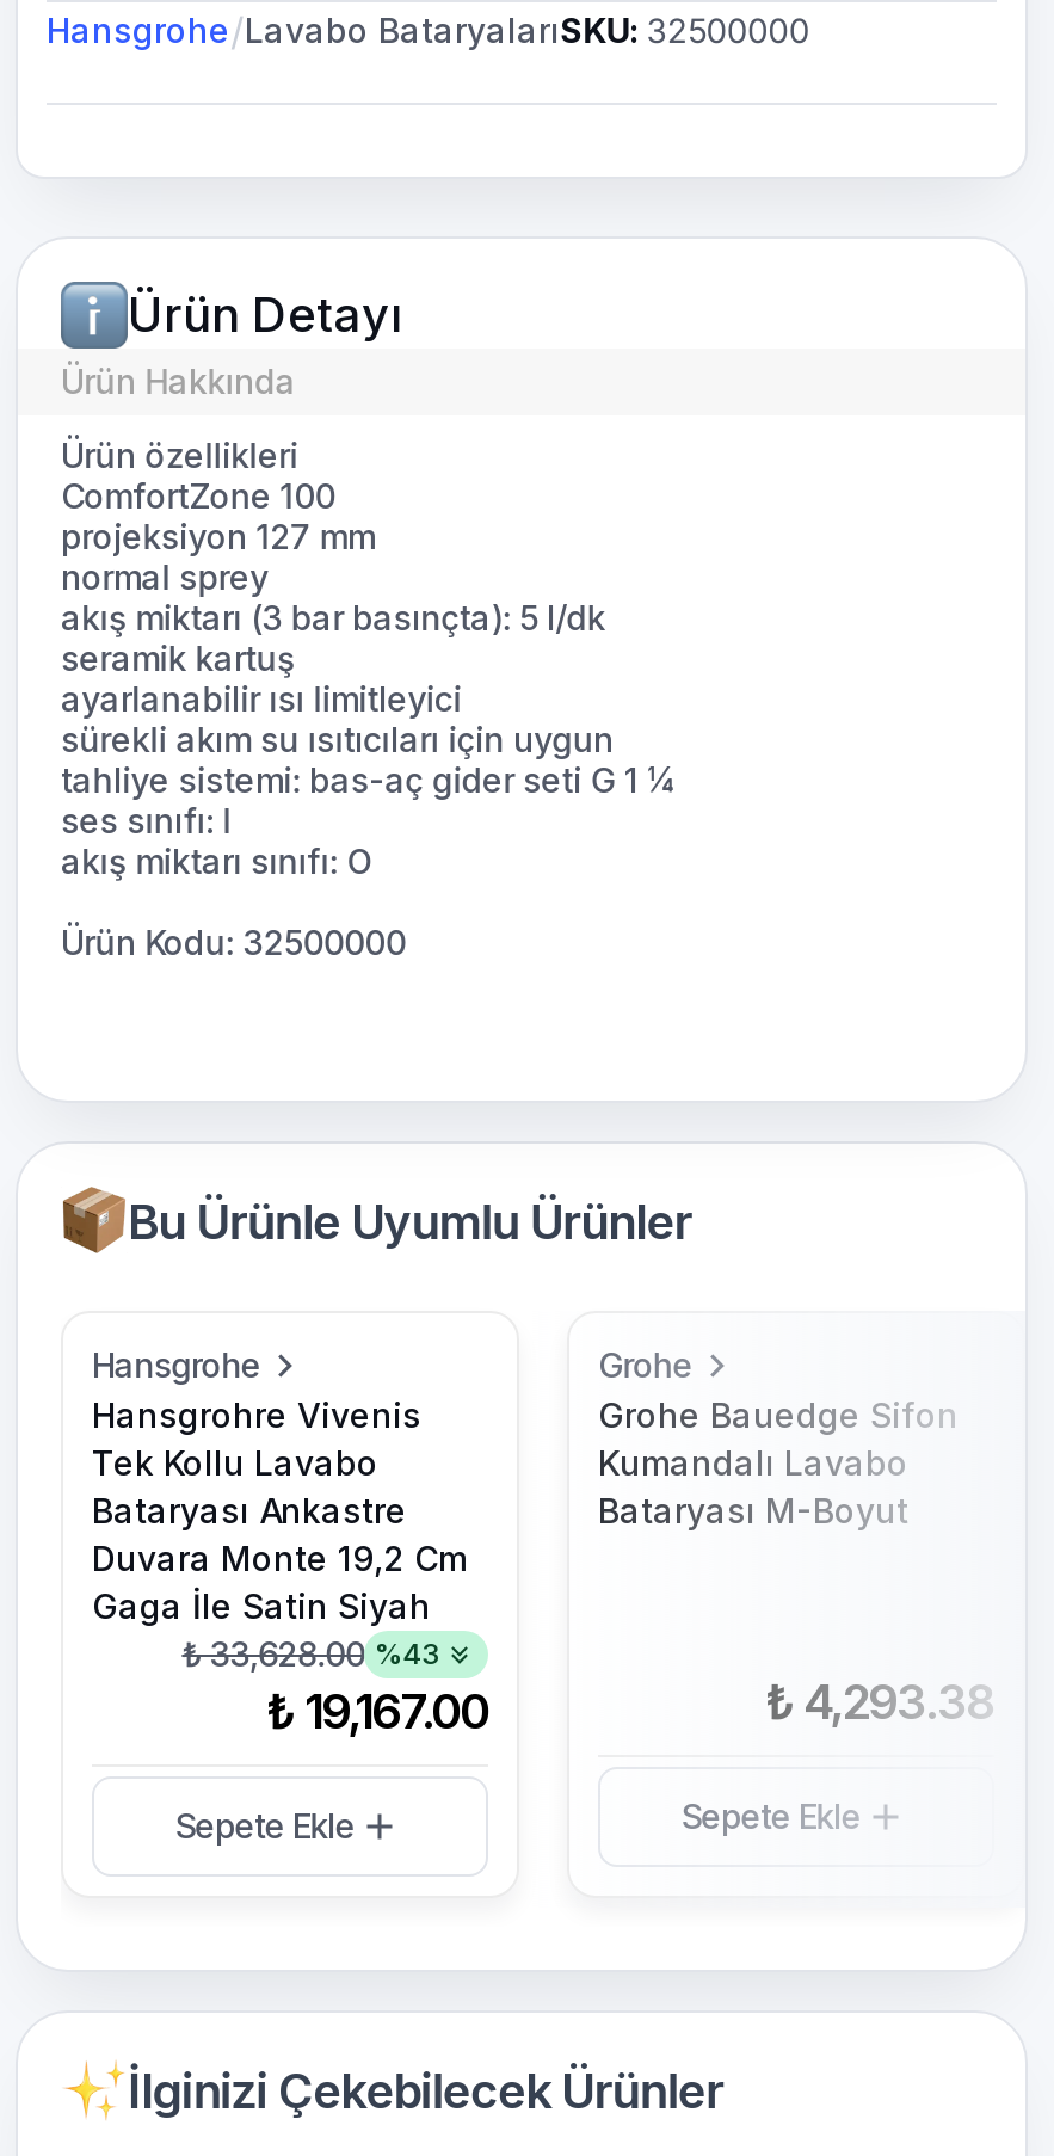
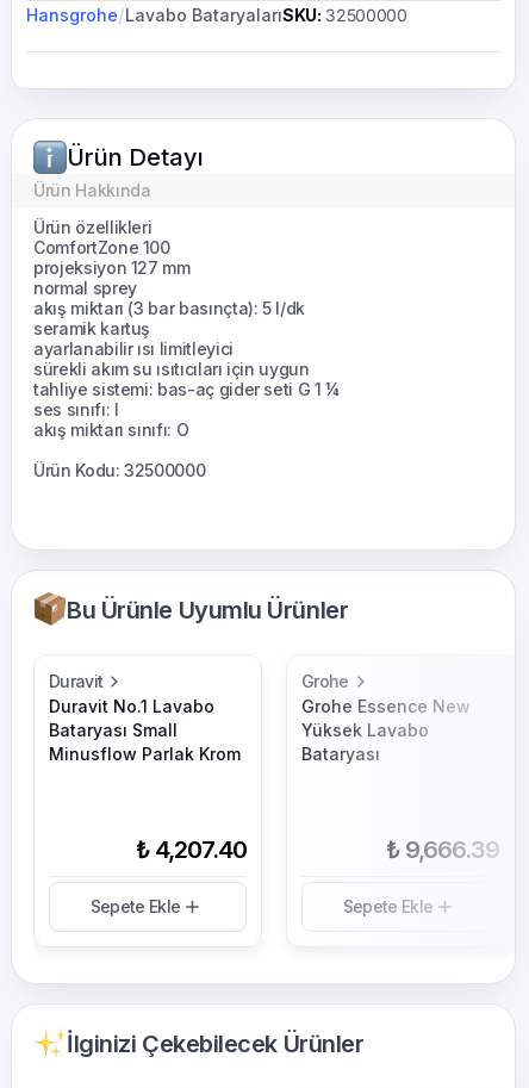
- Hansgrohe
- Hansgrohre Vivenis
- Tek Kollu Lavabo
- Bataryası Ankastre
- Duvara Monte 19,2 Cm
- Gaga İle Satin Siyah
- ₺ 33,628.00 %43
- ₺ 19,167.00
+ Duravit
+ Duravit No.1 Lavabo
+ Bataryası Small
+ Minusflow Parlak Krom
+ ₺ 4,207.40

- Grohe Bauedge Sifon
- Kumandalı Lavabo
- Bataryası M-Boyut
+ Grohe Essence New
+ Yüksek Lavabo
+ Bataryası

- ₺ 4,293.38
+ ₺ 9,666.39
